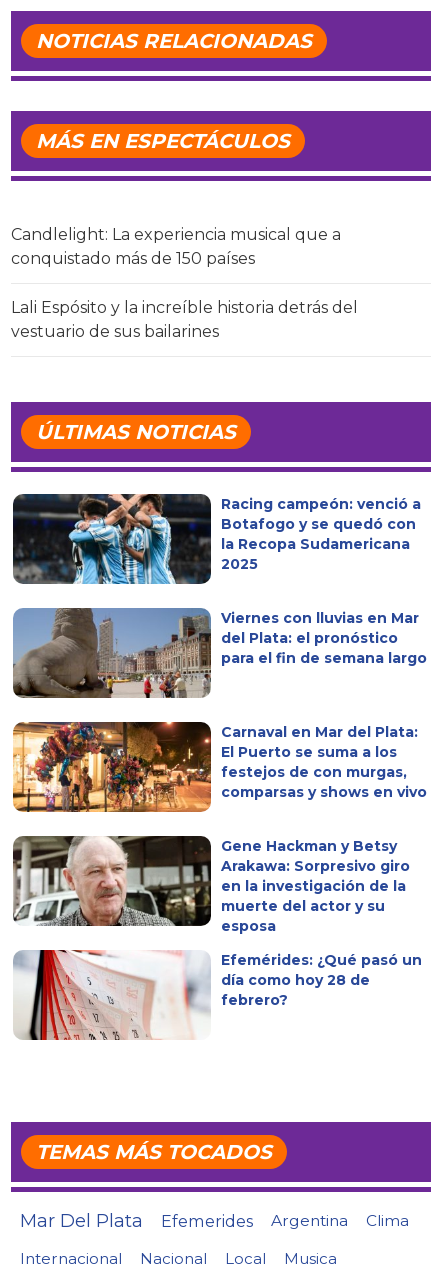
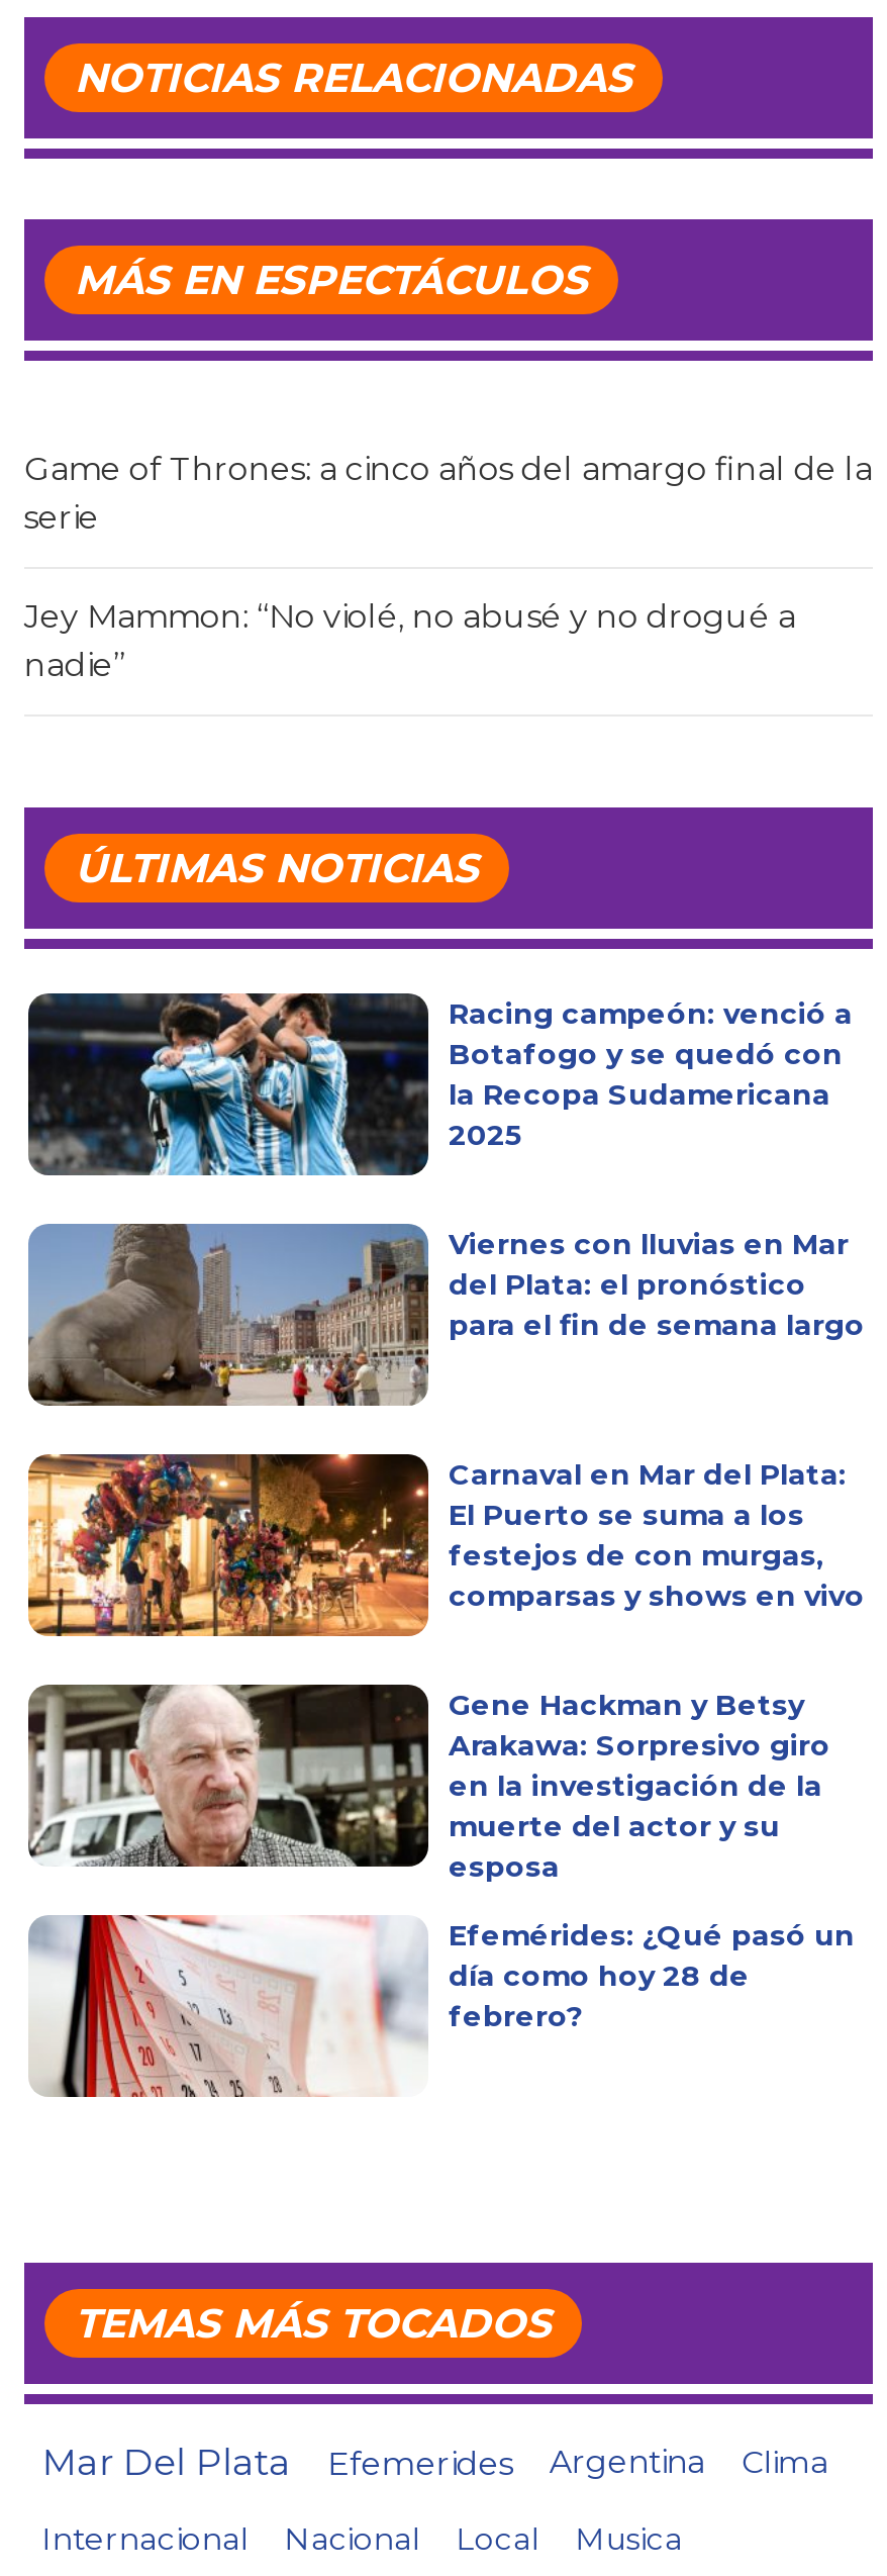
- Candlelight: La experiencia musical que a
- conquistado más de 150 países
+ Game of Thrones: a cinco años del amargo final de la
+ serie

- Lali Espósito y la increíble historia detrás del
- vestuario de sus bailarines
+ Jey Mammon: “No violé, no abusé y no drogué a
+ nadie”
